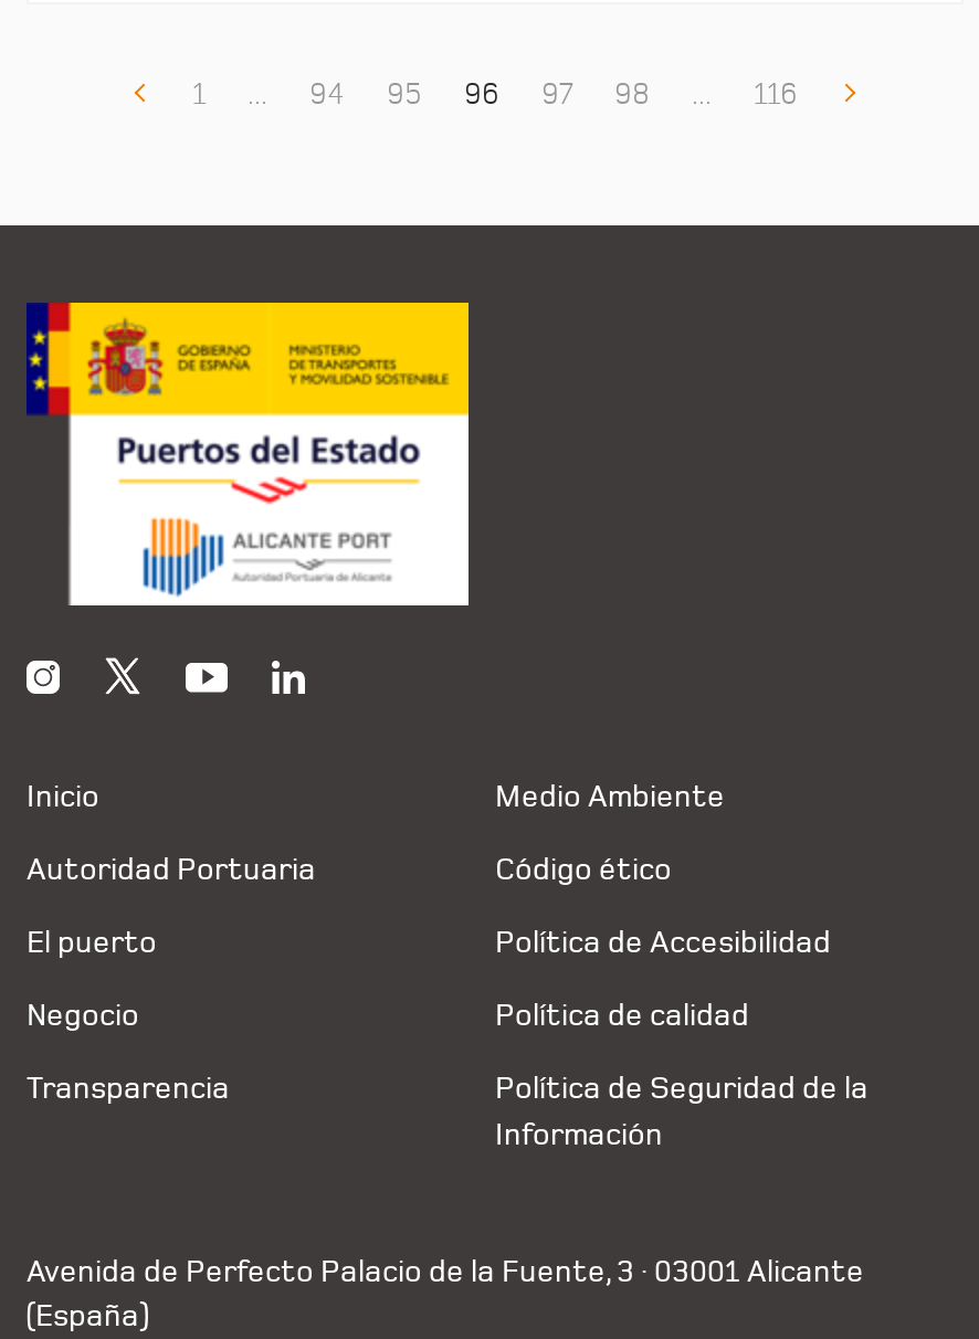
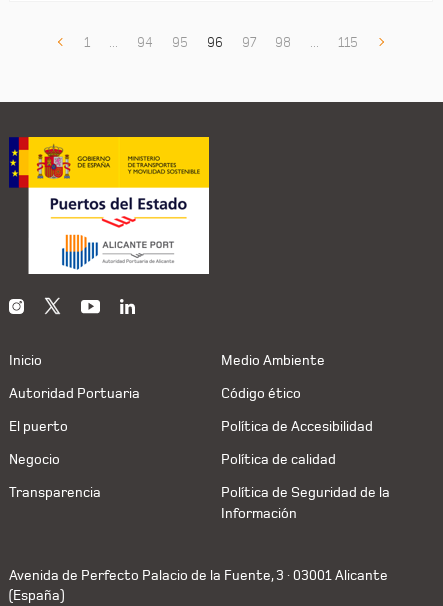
- 116
+ 115
